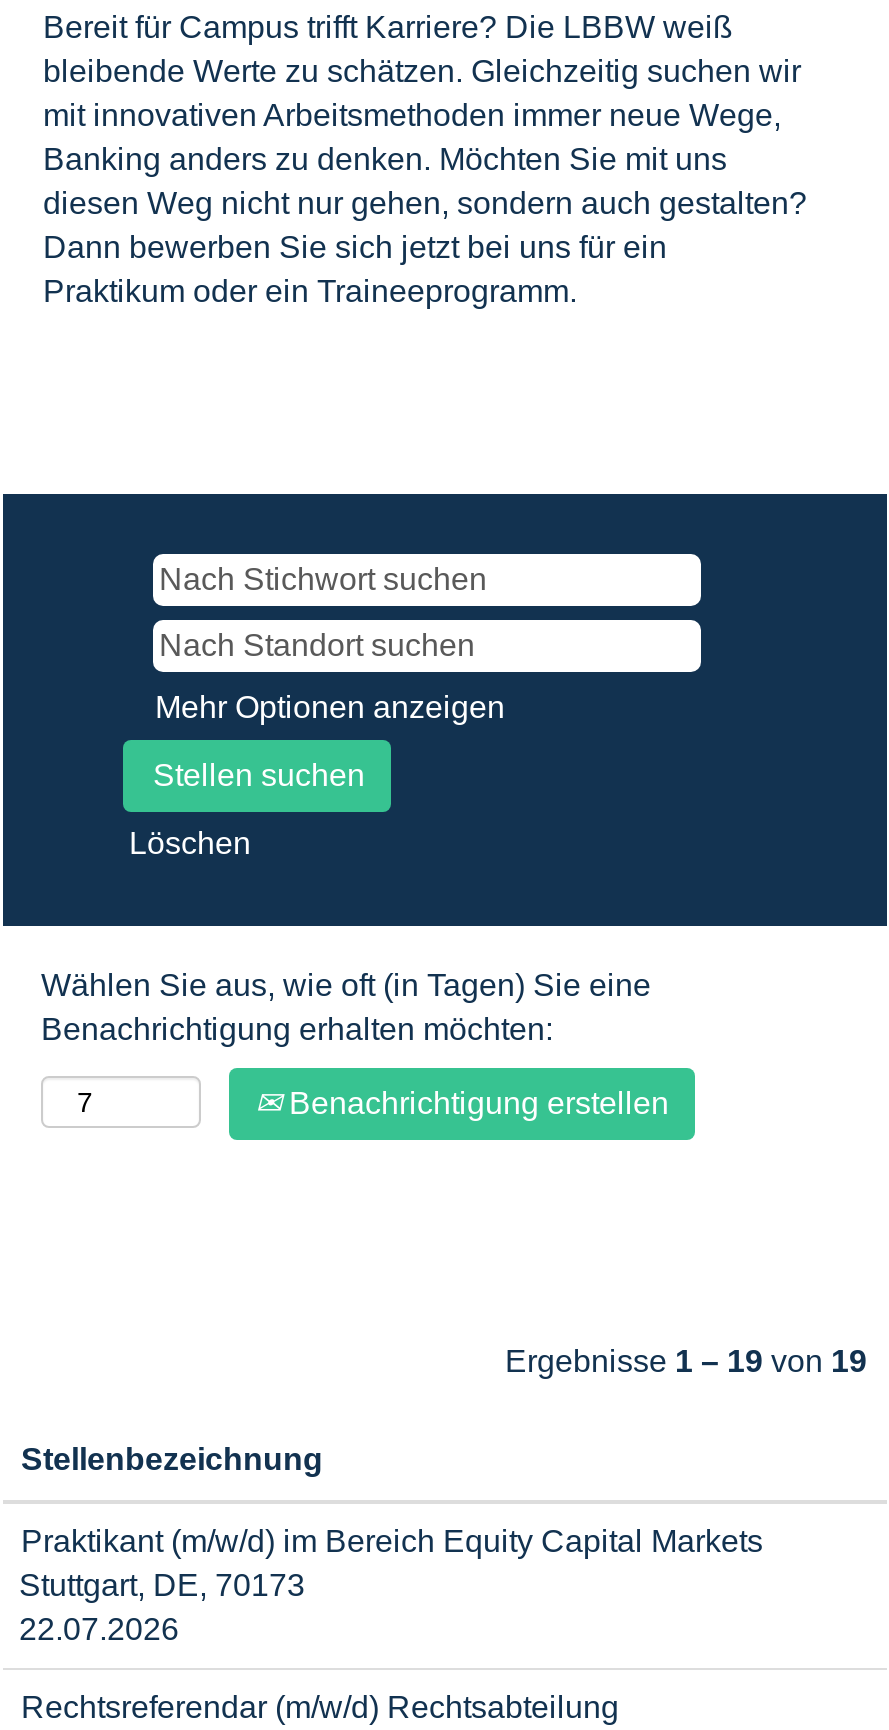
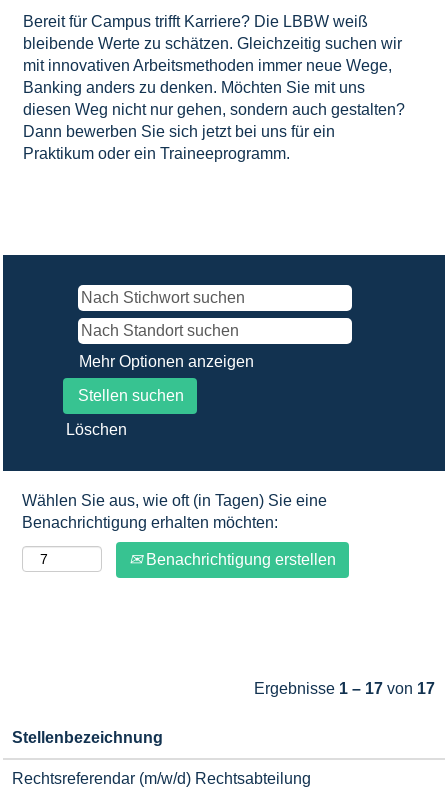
- Ergebnisse 1 – 19 von 19
+ Ergebnisse 1 – 17 von 17

- Praktikant (m/w/d) im Bereich Equity Capital Markets
- Stuttgart, DE, 70173
- 22.07.2026
